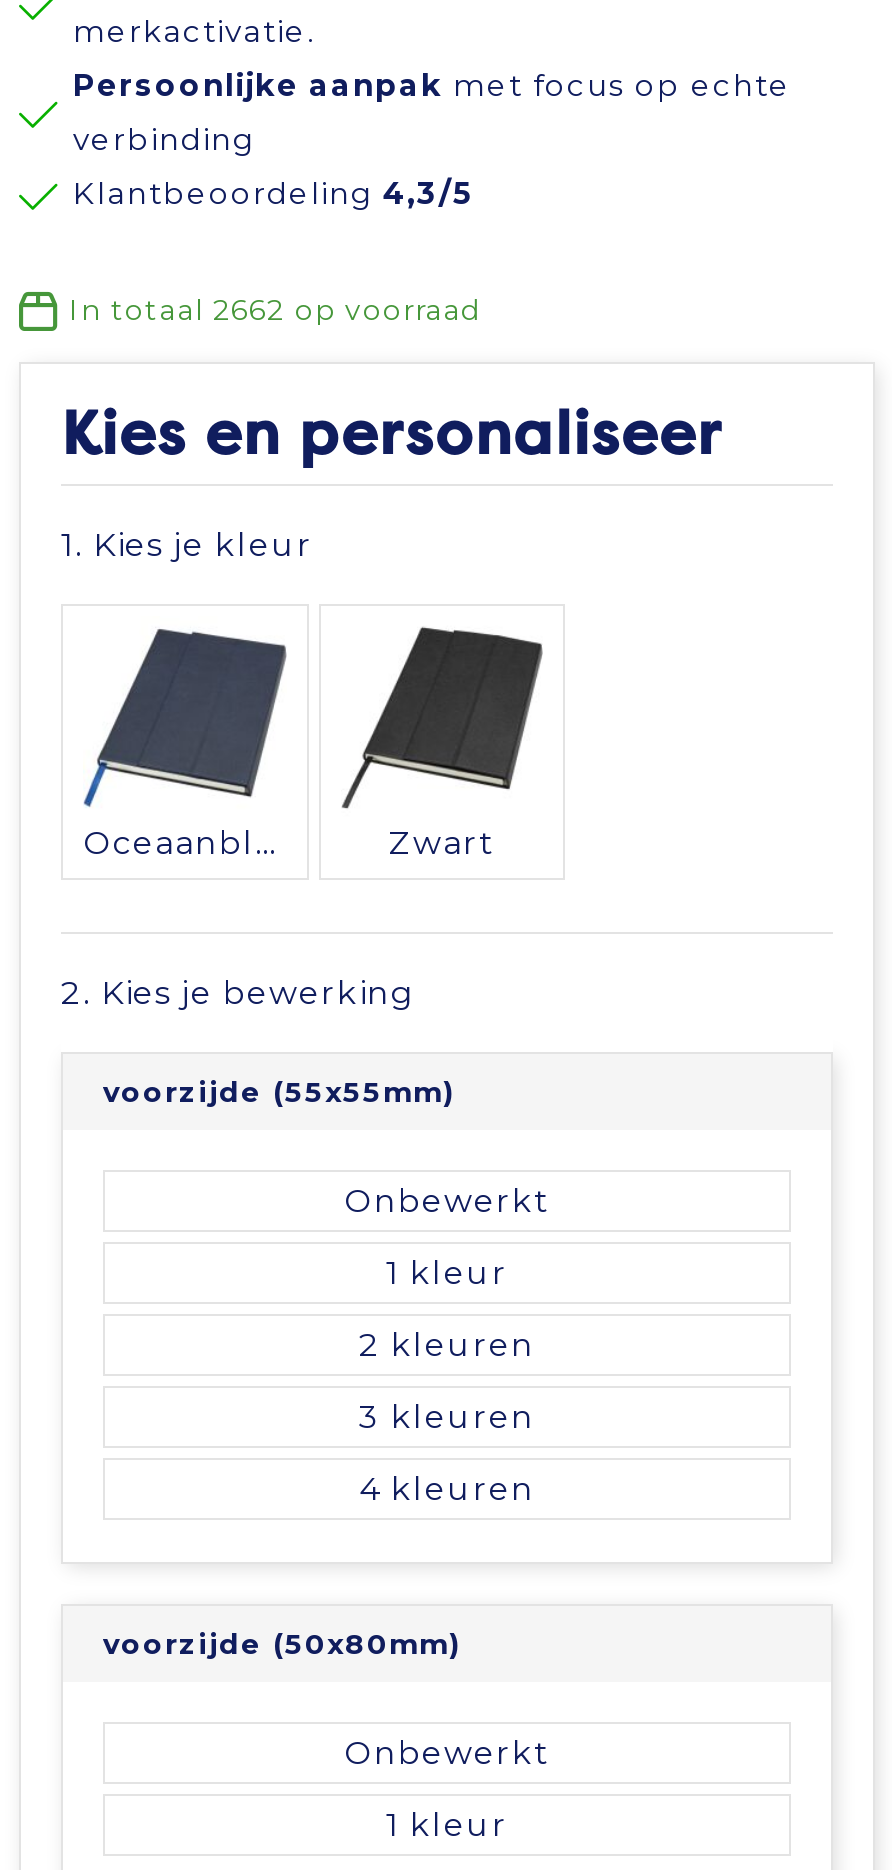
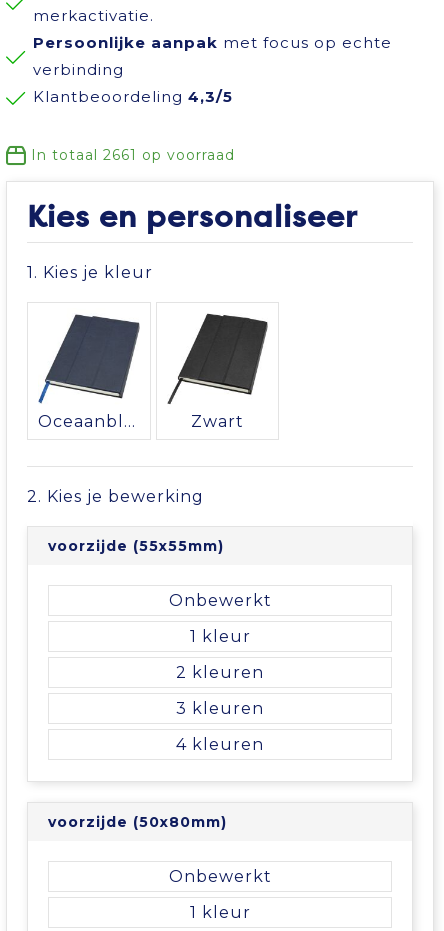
- In totaal 2662 op voorraad
+ In totaal 2661 op voorraad
